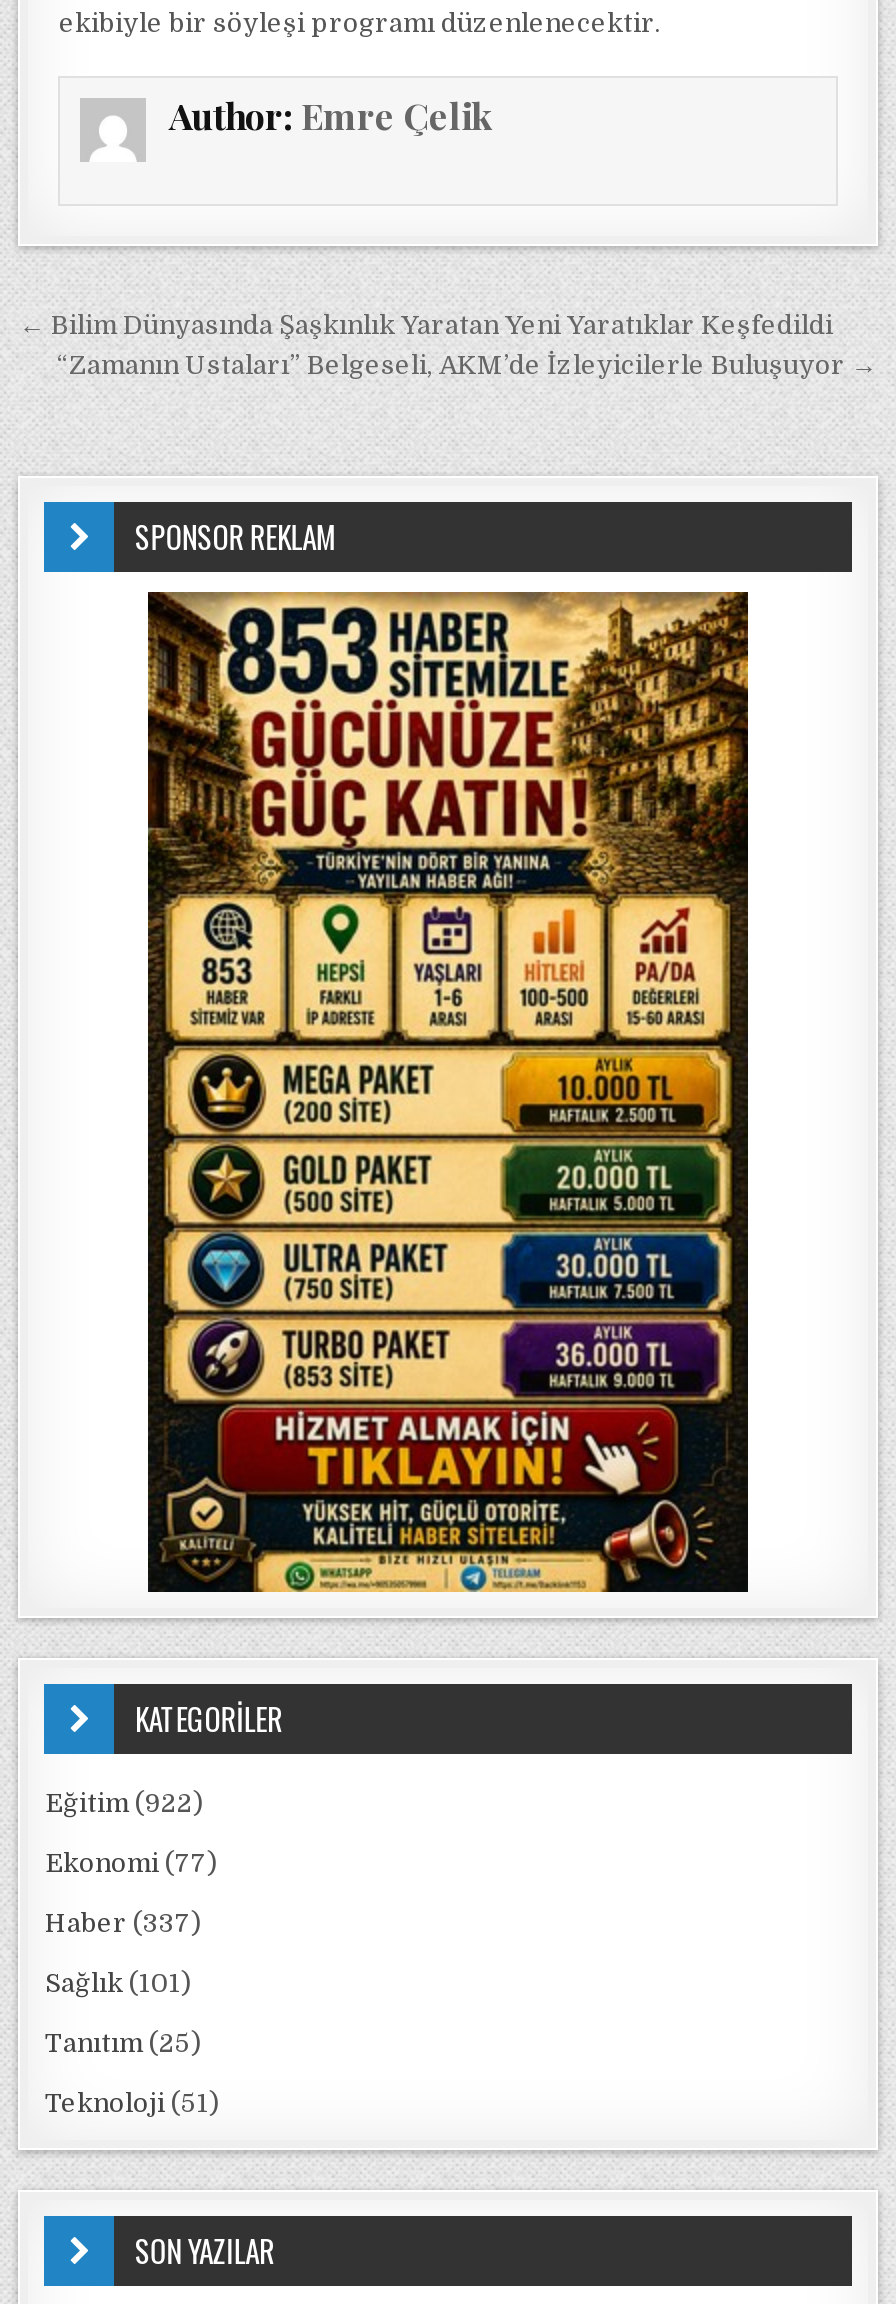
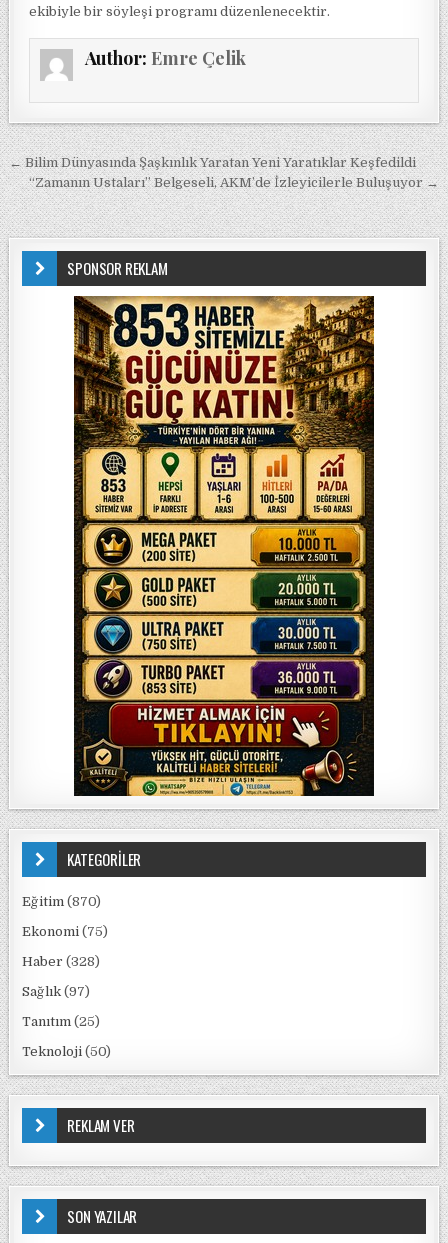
- Eğitim (922)
+ Eğitim (870)

- Ekonomi (77)
+ Ekonomi (75)

- Haber (337)
+ Haber (328)

- Sağlık (101)
+ Sağlık (97)

- Teknoloji (51)
+ Teknoloji (50)
+ REKLAM VER
